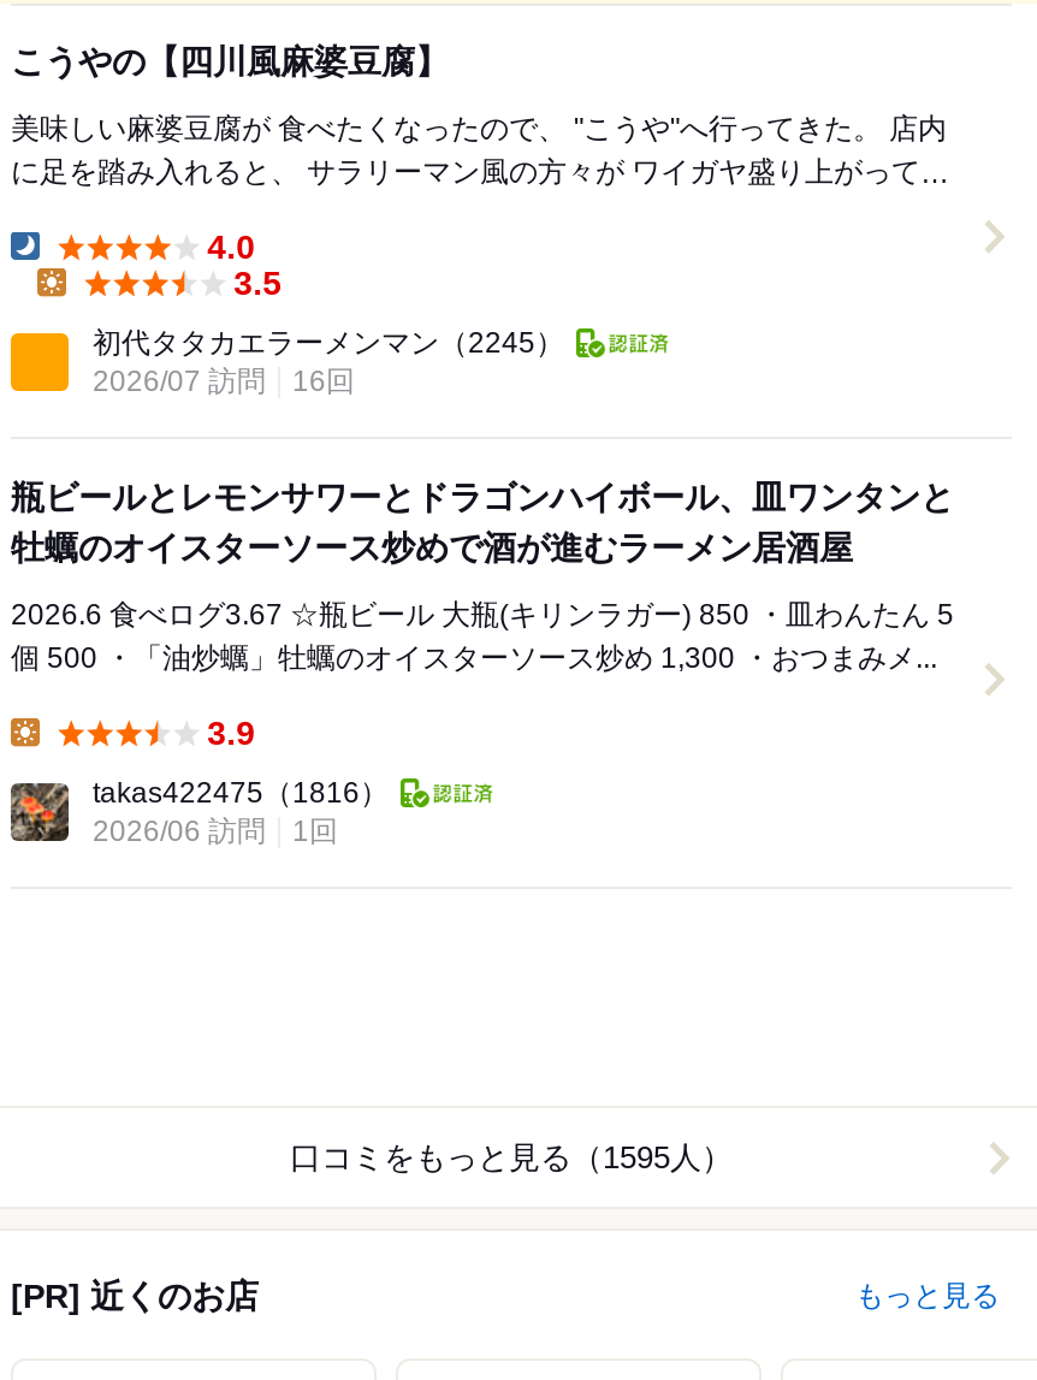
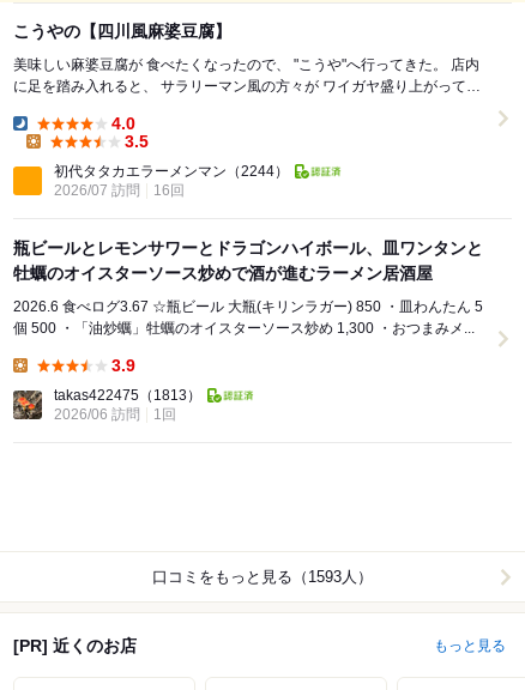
- 初代タタカエラーメンマン（2245）
+ 初代タタカエラーメンマン（2244）

- takas422475（1816）
+ takas422475（1813）

- 口コミをもっと見る（1595人）
+ 口コミをもっと見る（1593人）
